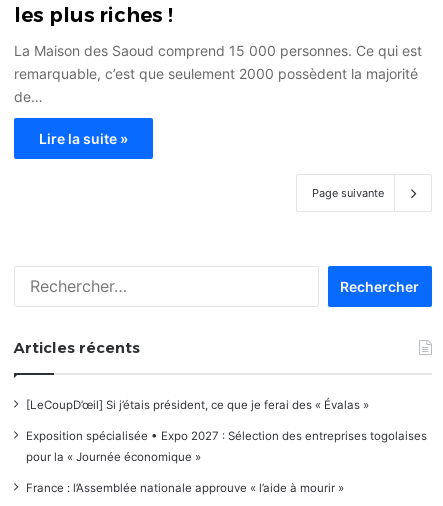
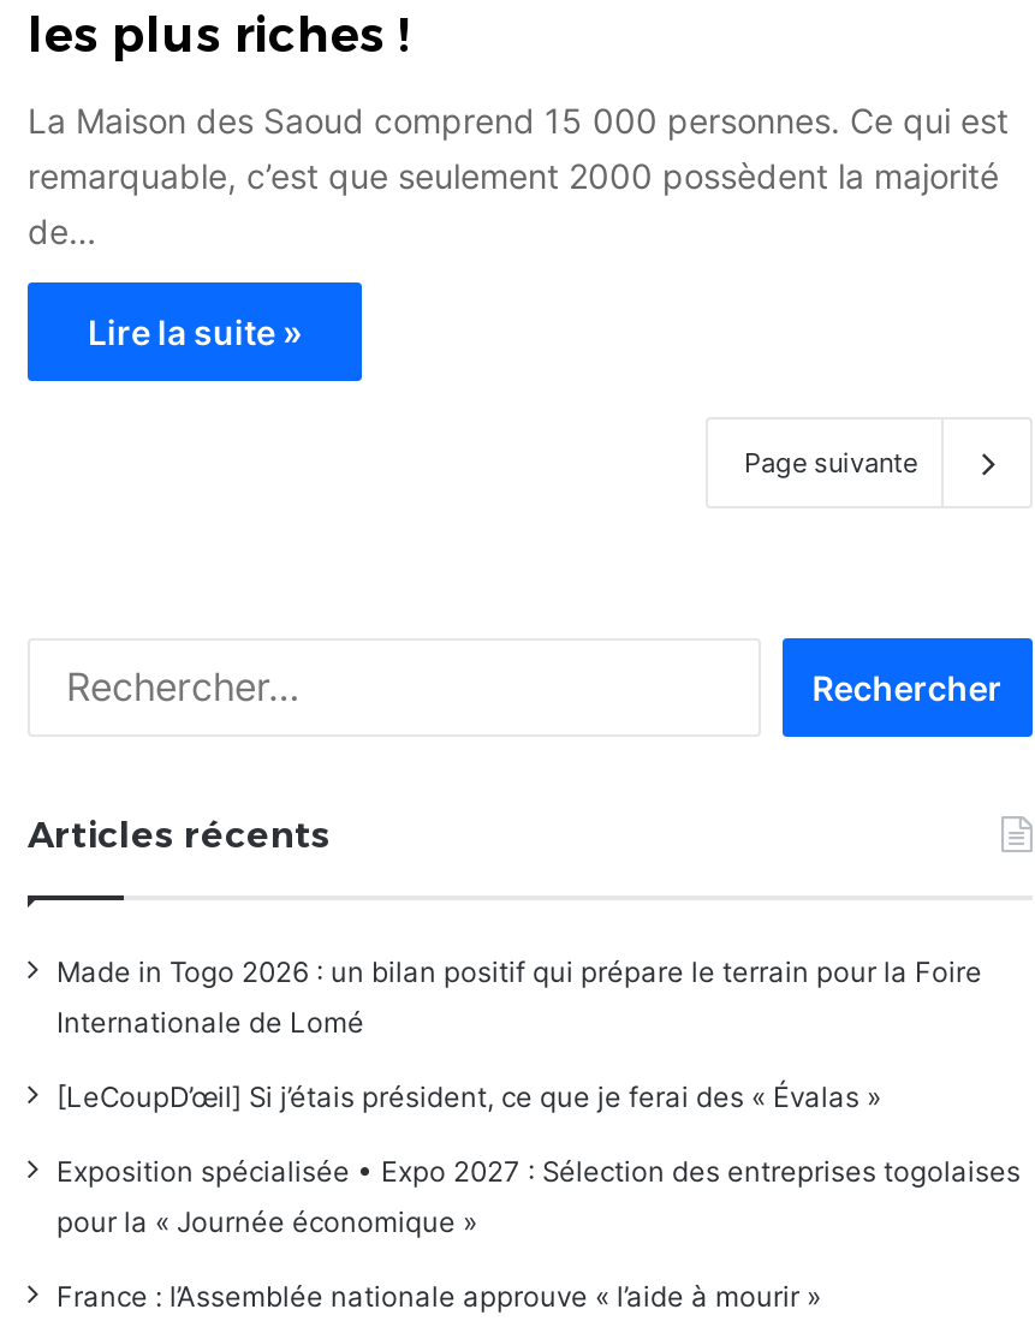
+ Made in Togo 2026 : un bilan positif qui prépare le terrain pour la Foire
+ Internationale de Lomé
